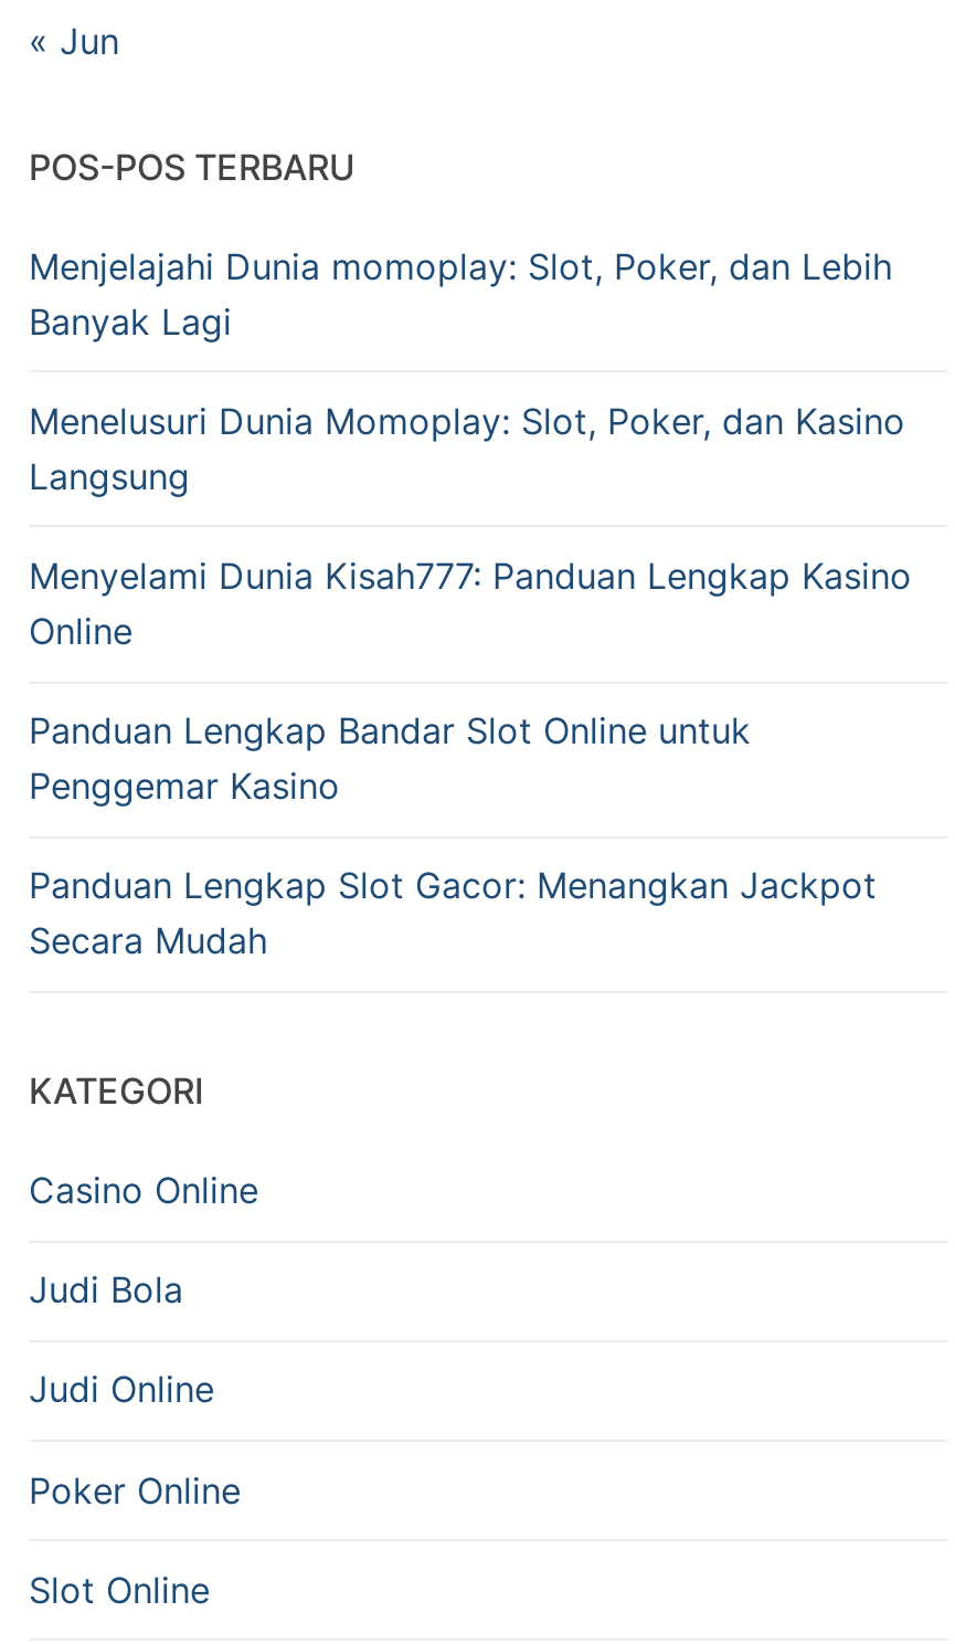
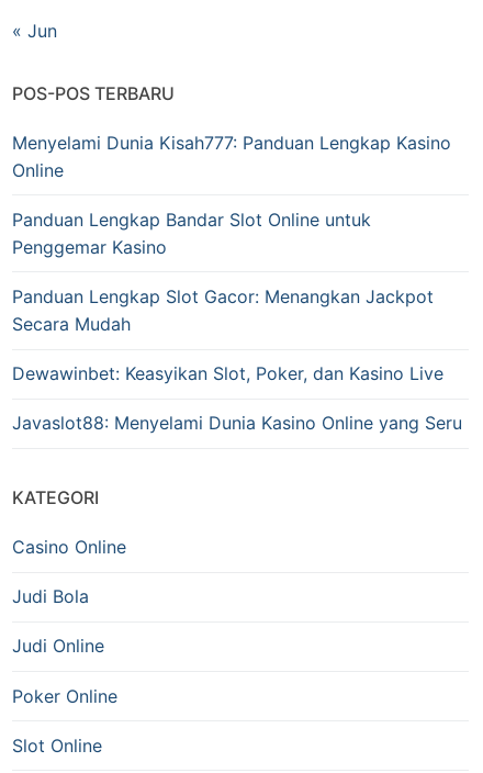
- Menjelajahi Dunia momoplay: Slot, Poker, dan Lebih
- Banyak Lagi
- Menelusuri Dunia Momoplay: Slot, Poker, dan Kasino
- Langsung

moved up: Menyelami Dunia Kisah777: Panduan Lengkap Kasino | Online | Panduan Lengkap Bandar Slot Online untuk | Penggemar Kasino | Panduan Lengkap Slot Gacor: Menangkan Jackpot | Secara Mudah

+ Dewawinbet: Keasyikan Slot, Poker, dan Kasino Live
+ Javaslot88: Menyelami Dunia Kasino Online yang Seru
